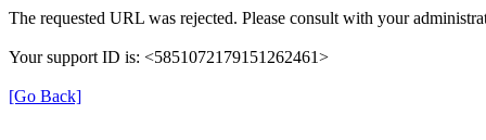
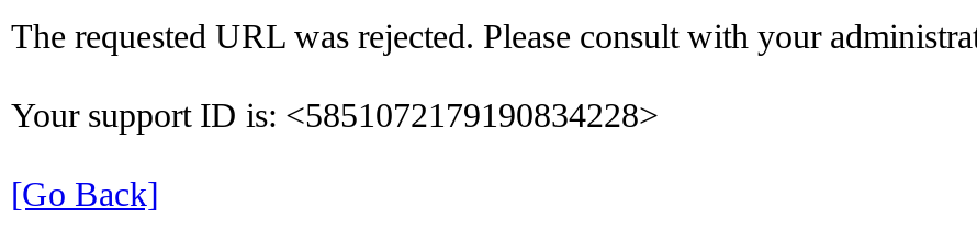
- Your support ID is: <5851072179151262461>
+ Your support ID is: <5851072179190834228>
